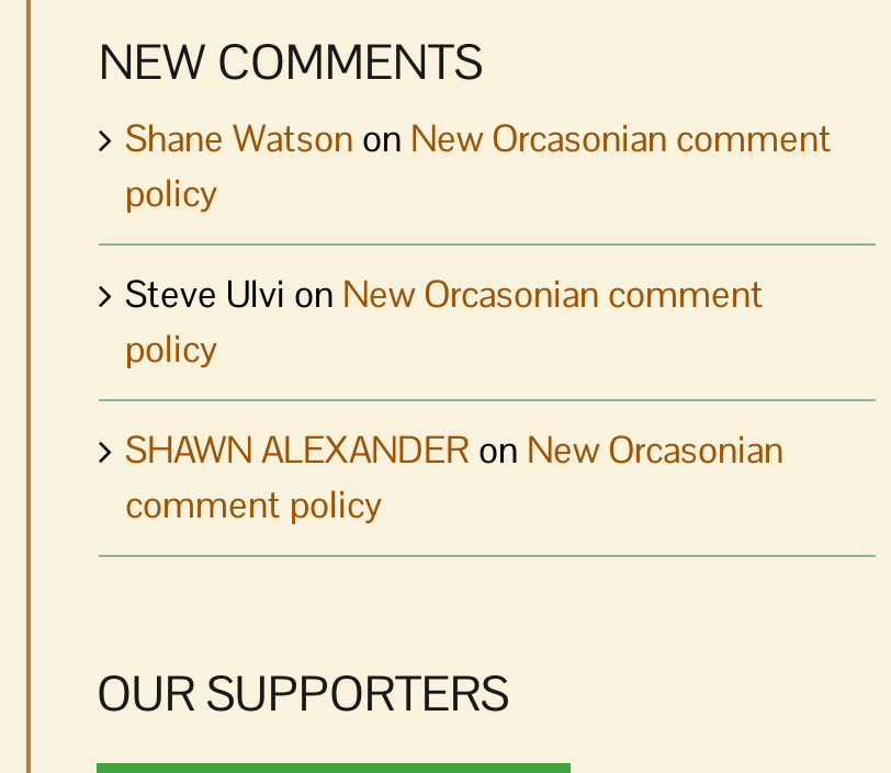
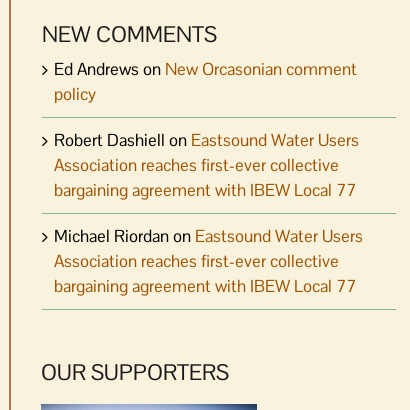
- Shane Watson on New Orcasonian comment
+ Ed Andrews on New Orcasonian comment

- Steve Ulvi on New Orcasonian comment
- policy
+ Robert Dashiell on Eastsound Water Users
+ Association reaches first-ever collective
+ bargaining agreement with IBEW Local 77

- SHAWN ALEXANDER on New Orcasonian
- comment policy
+ Michael Riordan on Eastsound Water Users
+ Association reaches first-ever collective
+ bargaining agreement with IBEW Local 77
